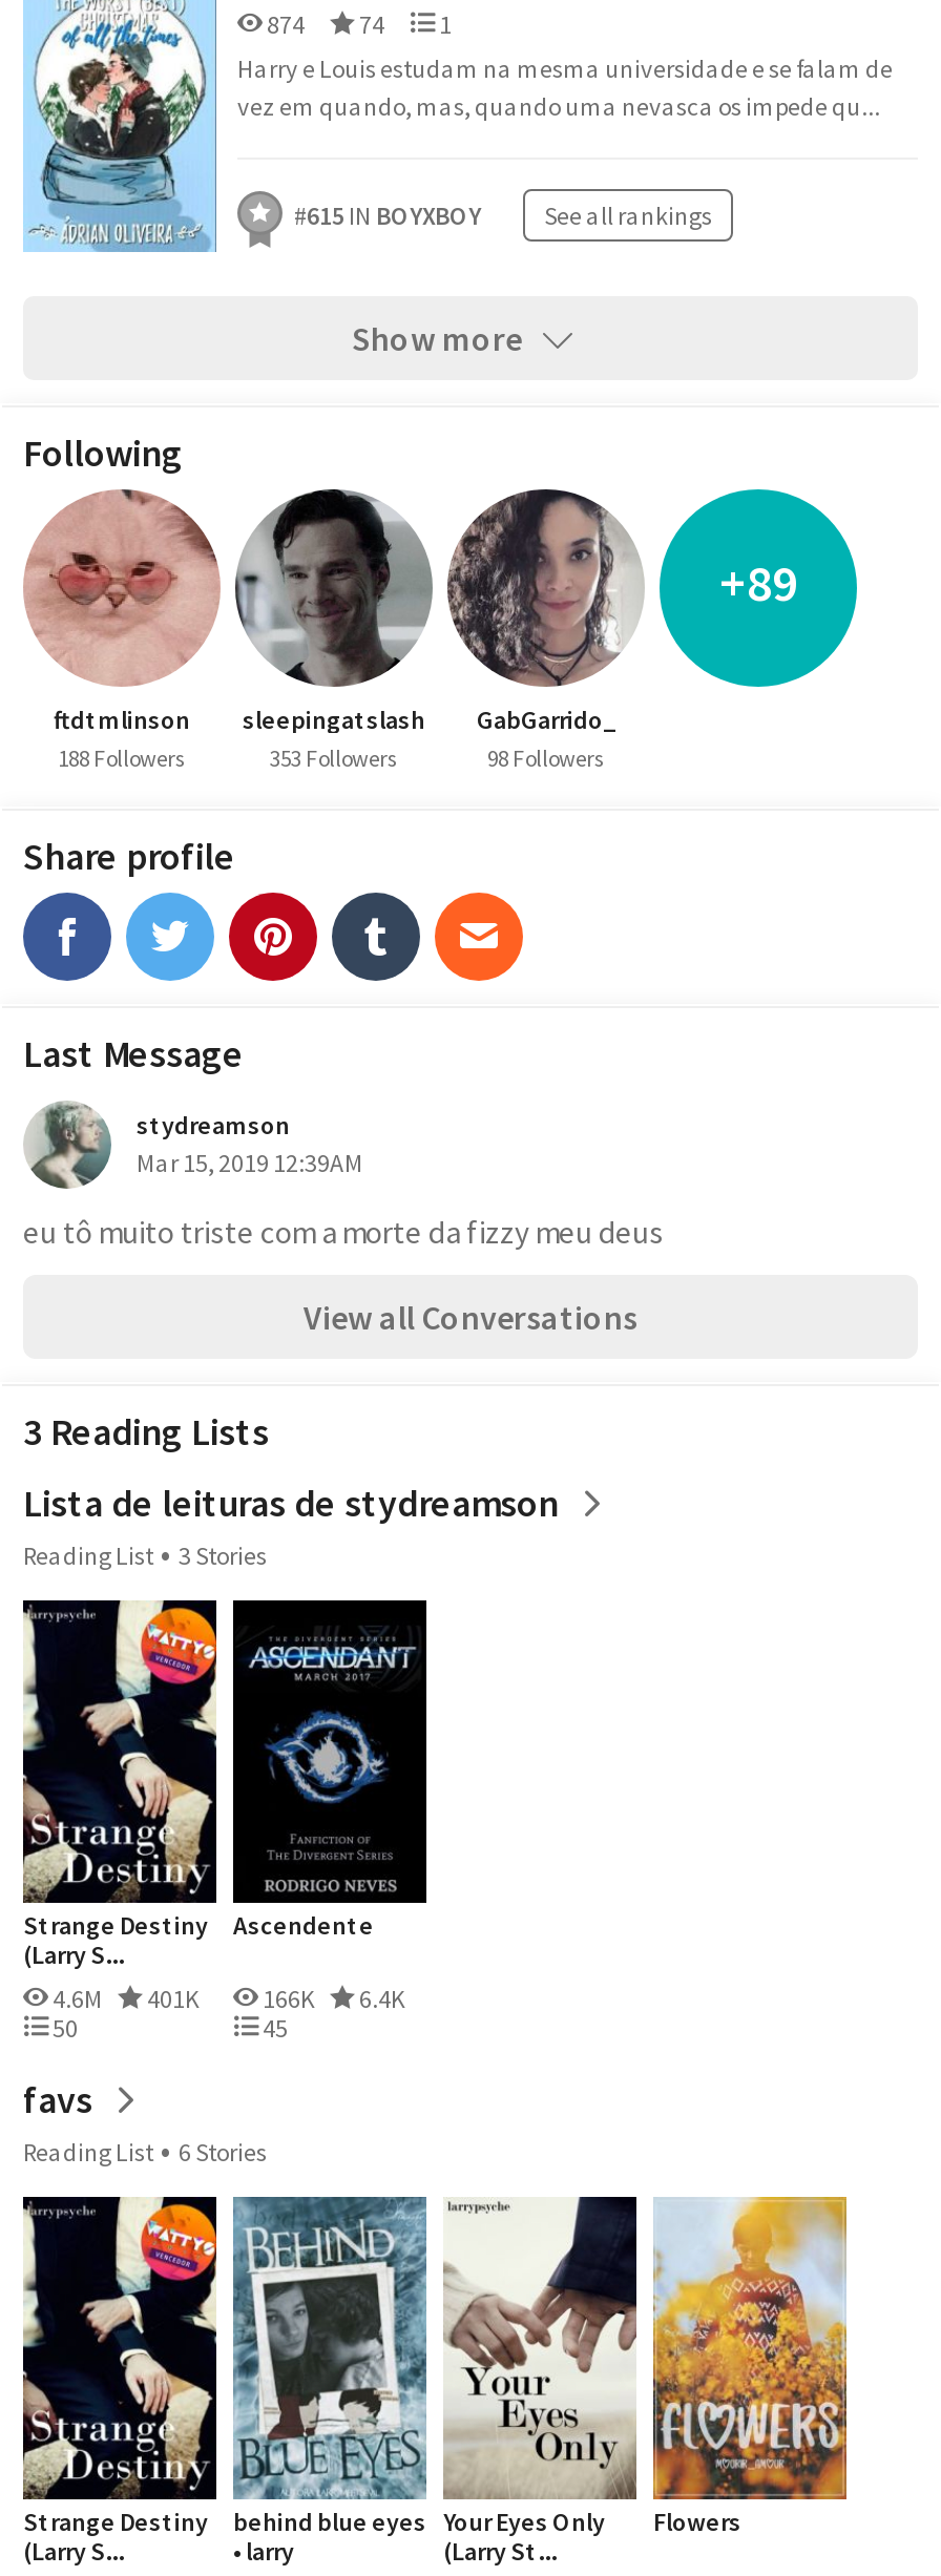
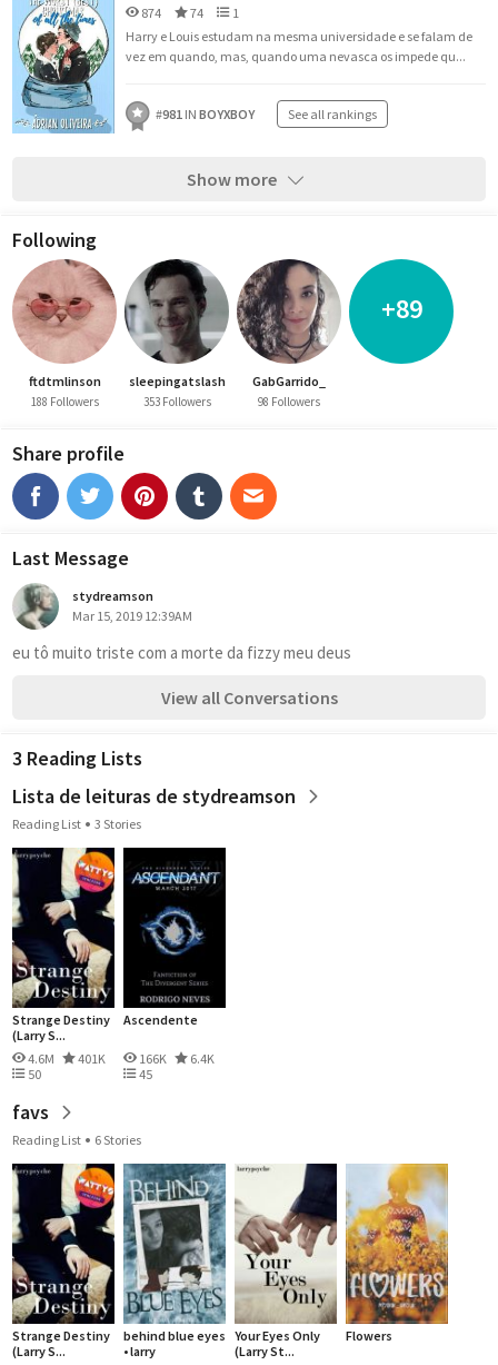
- #615 IN BOYXBOY See all rankings
+ #981 IN BOYXBOY See all rankings
